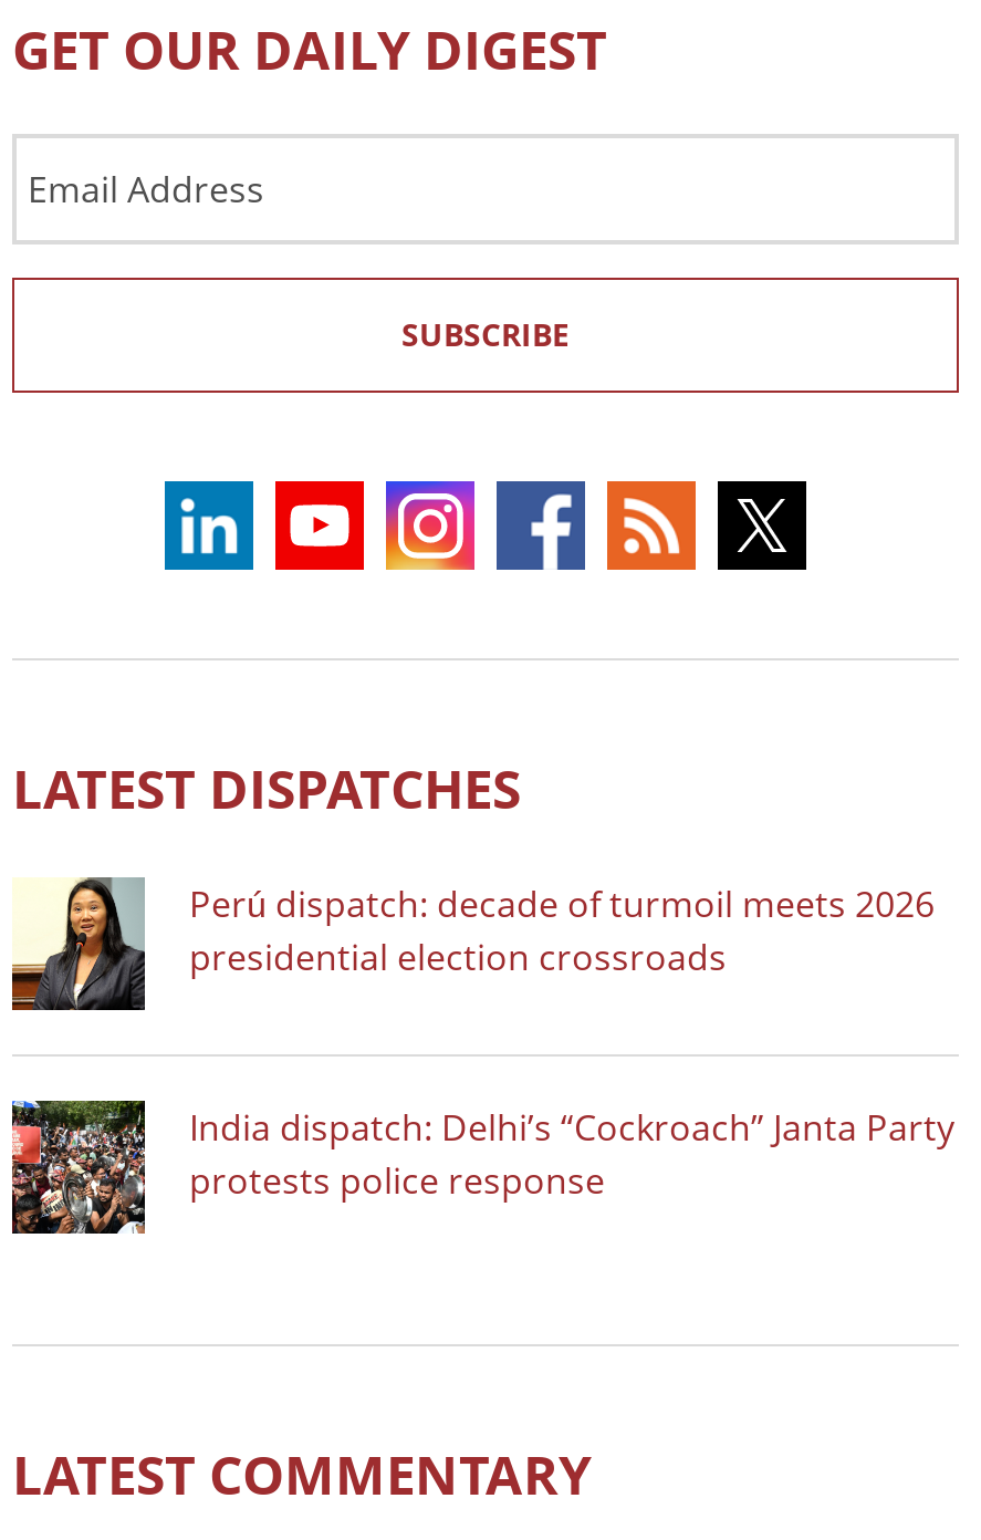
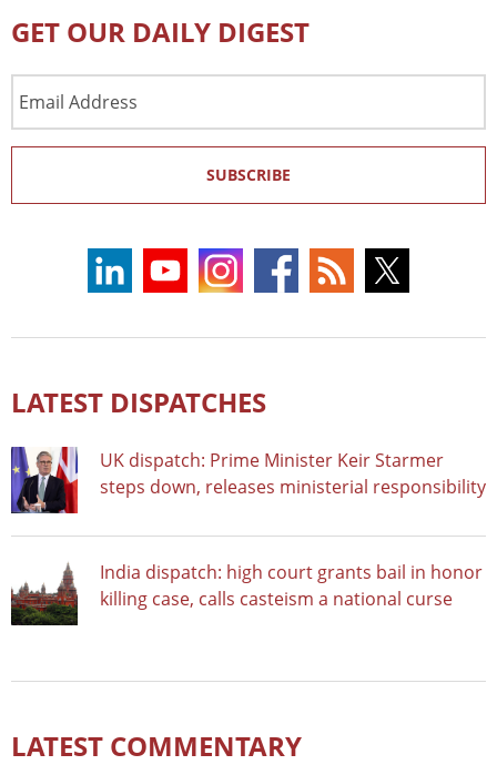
- [image]
- Perú dispatch: decade of turmoil meets 2026
- presidential election crossroads
+ [image]
+ UK dispatch: Prime Minister Keir Starmer
+ steps down, releases ministerial responsibility

- [image]
- India dispatch: Delhi’s “Cockroach” Janta Party
- protests police response
+ [image]
+ India dispatch: high court grants bail in honor
+ killing case, calls casteism a national curse
